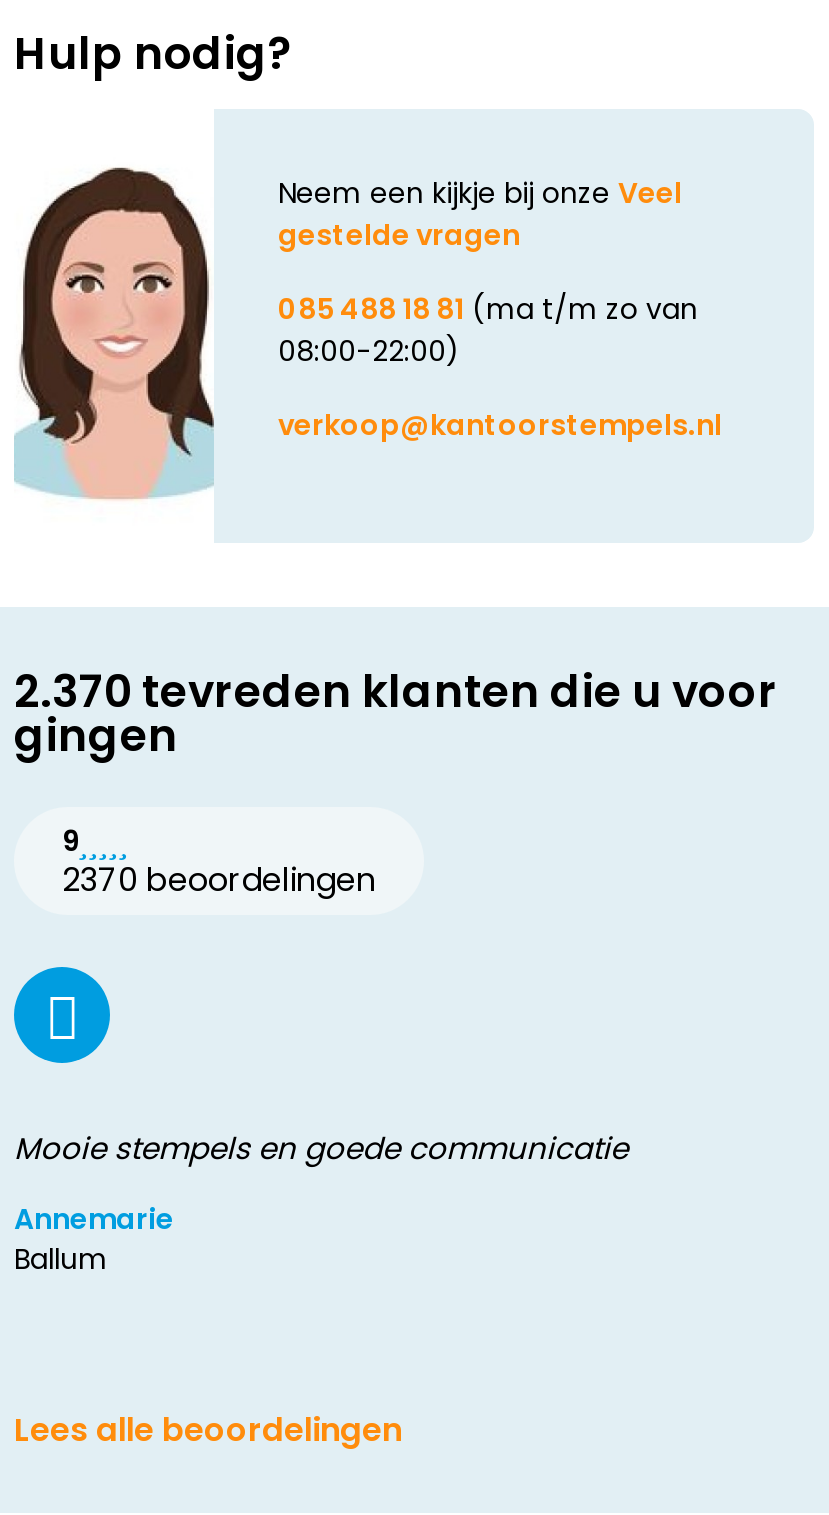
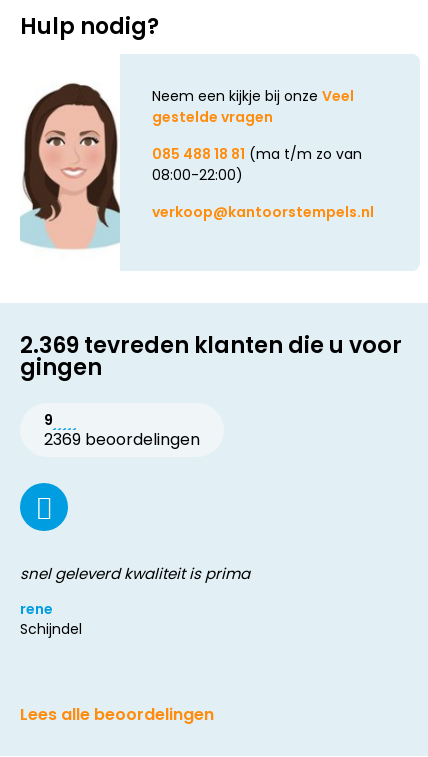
- 2.370 tevreden klanten die u voor
+ 2.369 tevreden klanten die u voor

- 2370 beoordelingen
+ 2369 beoordelingen

- Mooie stempels en goede communicatie
+ snel geleverd kwaliteit is prima

- Annemarie
- Ballum
+ rene
+ Schijndel
